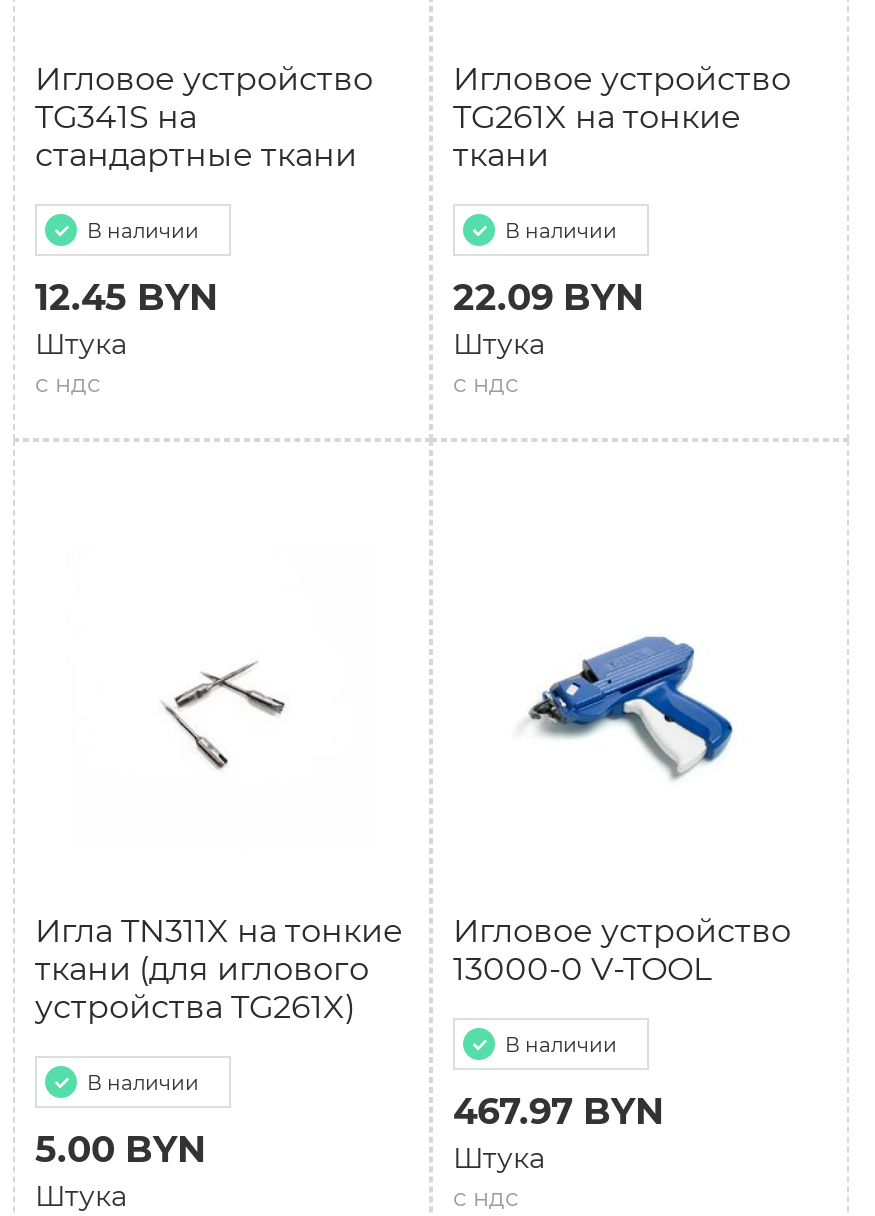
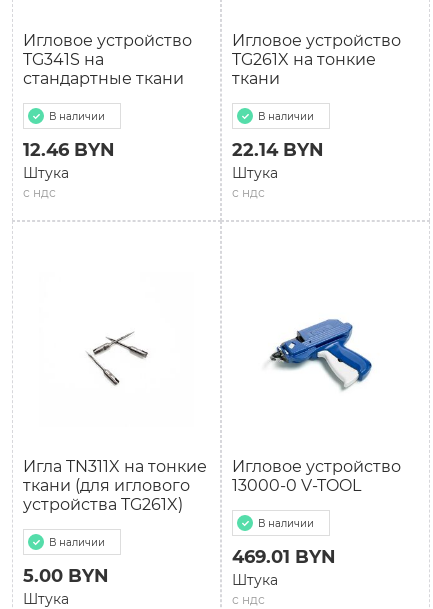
- 12.45 BYN
+ 12.46 BYN

- 22.09 BYN
+ 22.14 BYN

- 467.97 BYN
+ 469.01 BYN
